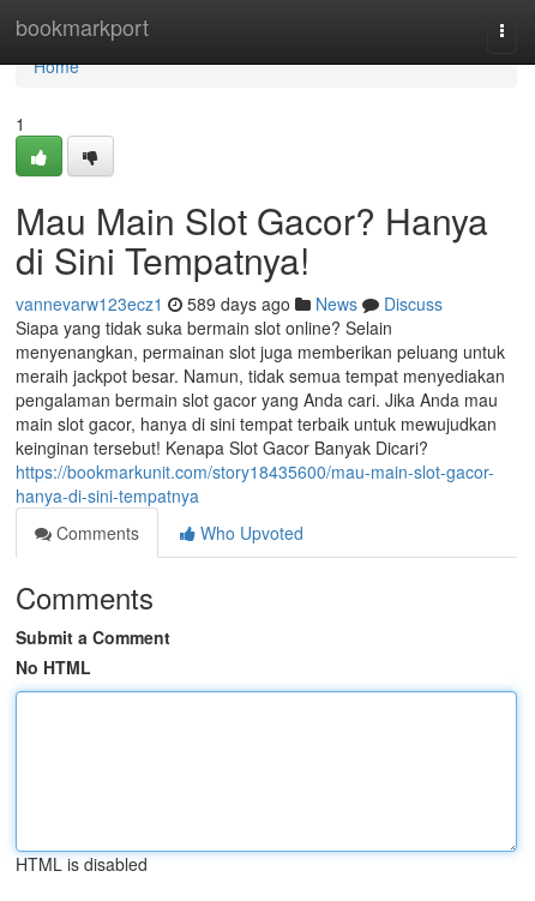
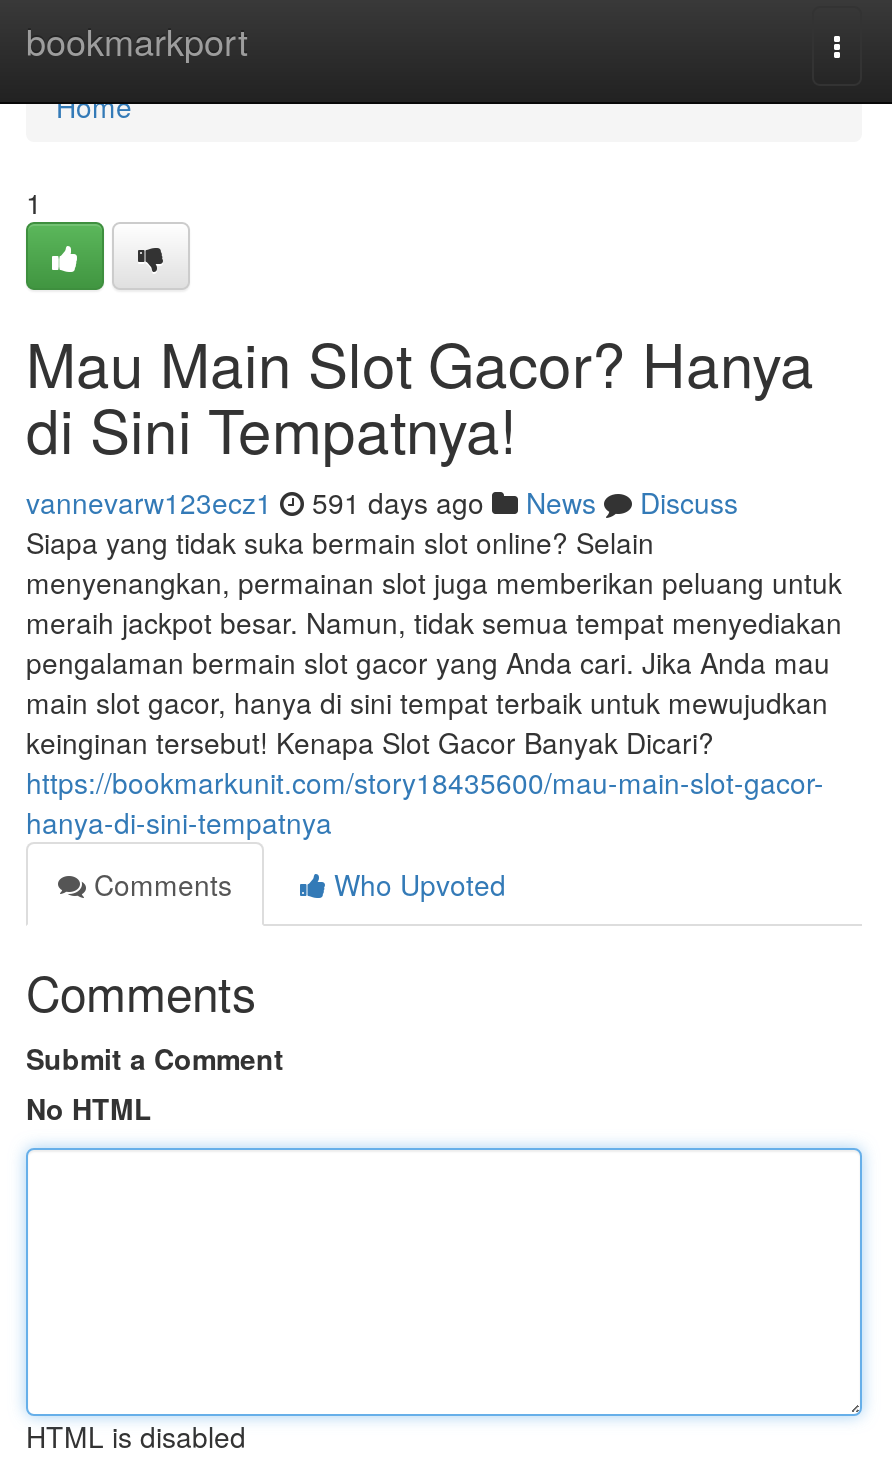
- vannevarw123ecz1 589 days ago News Discuss
+ vannevarw123ecz1 591 days ago News Discuss
